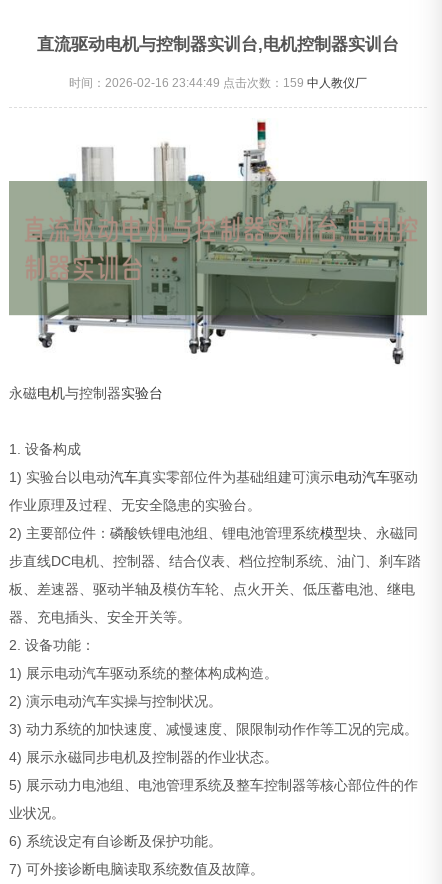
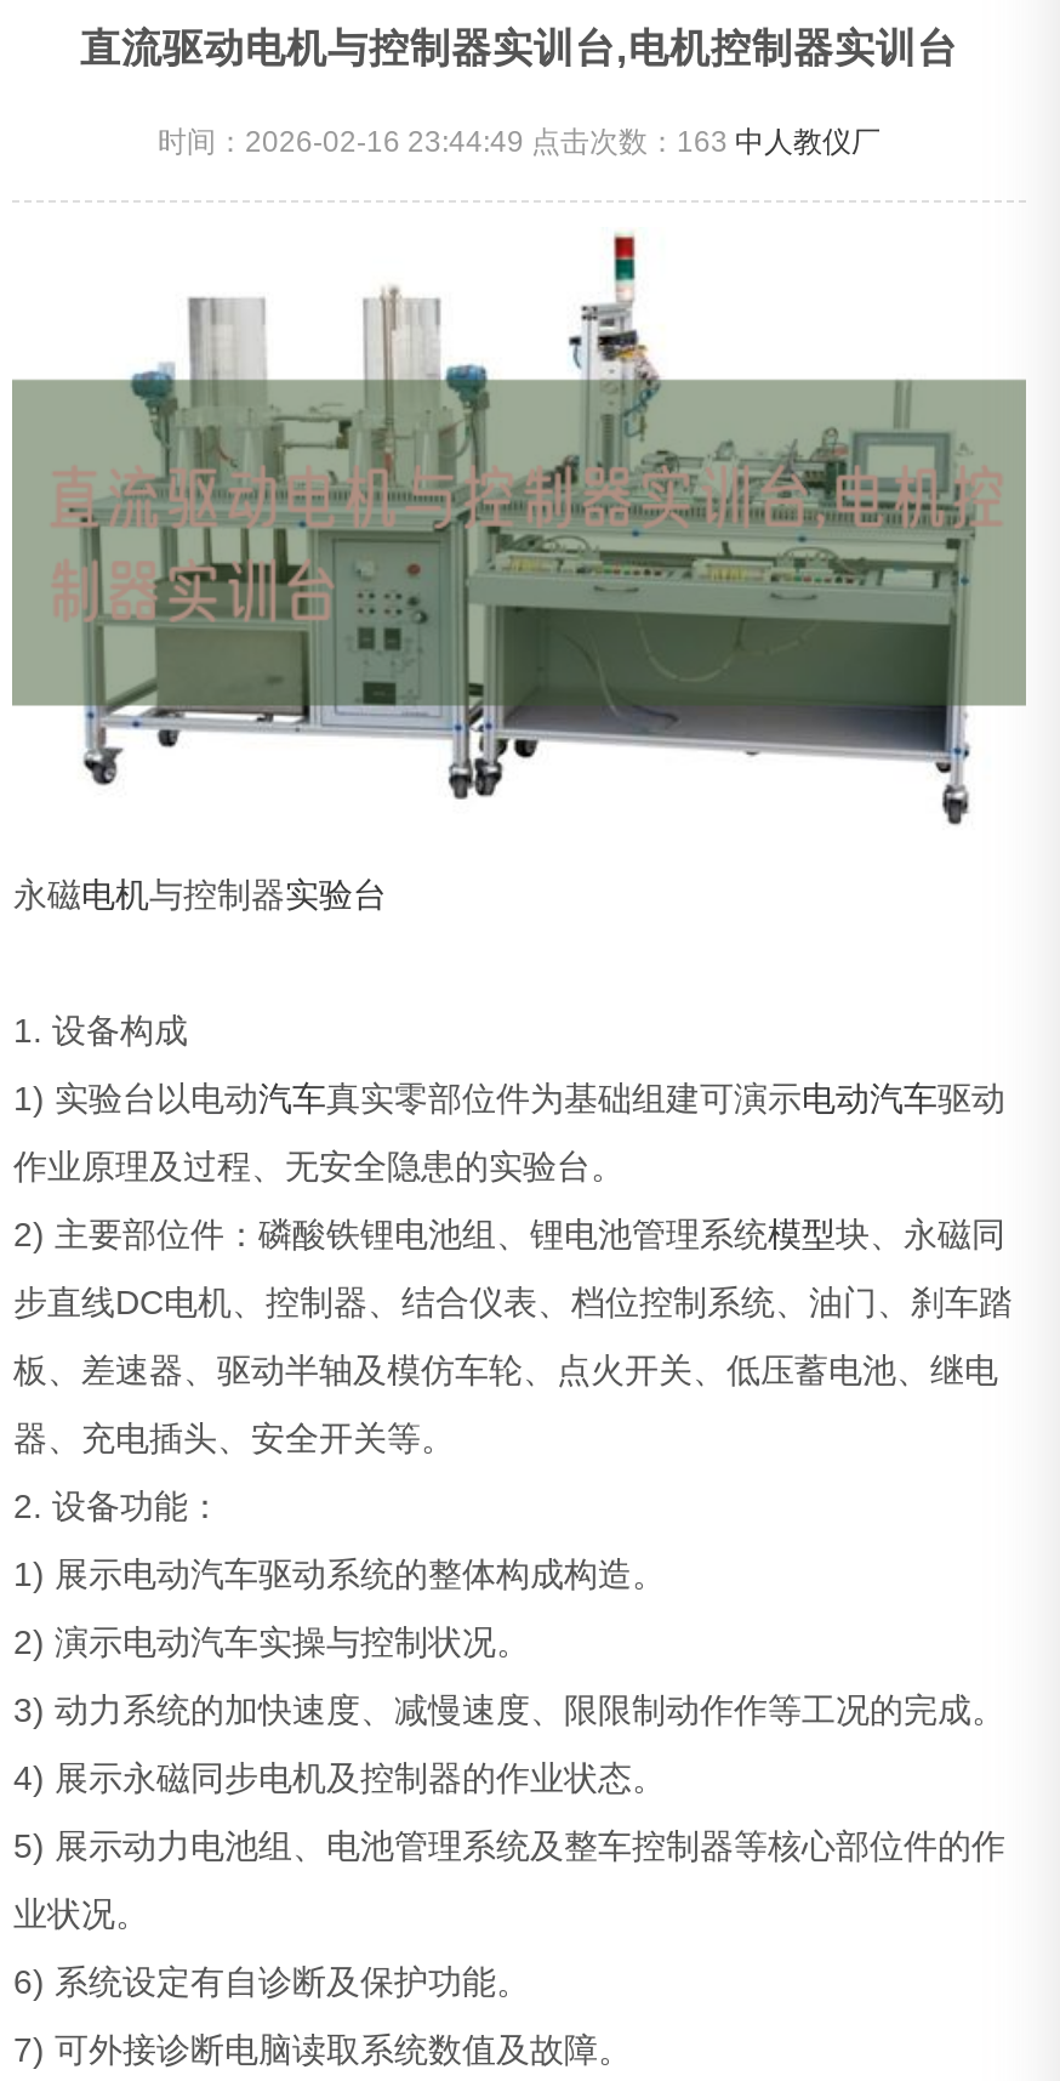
- 时间：2026-02-16 23:44:49 点击次数：159中人教仪厂
+ 时间：2026-02-16 23:44:49 点击次数：163中人教仪厂
